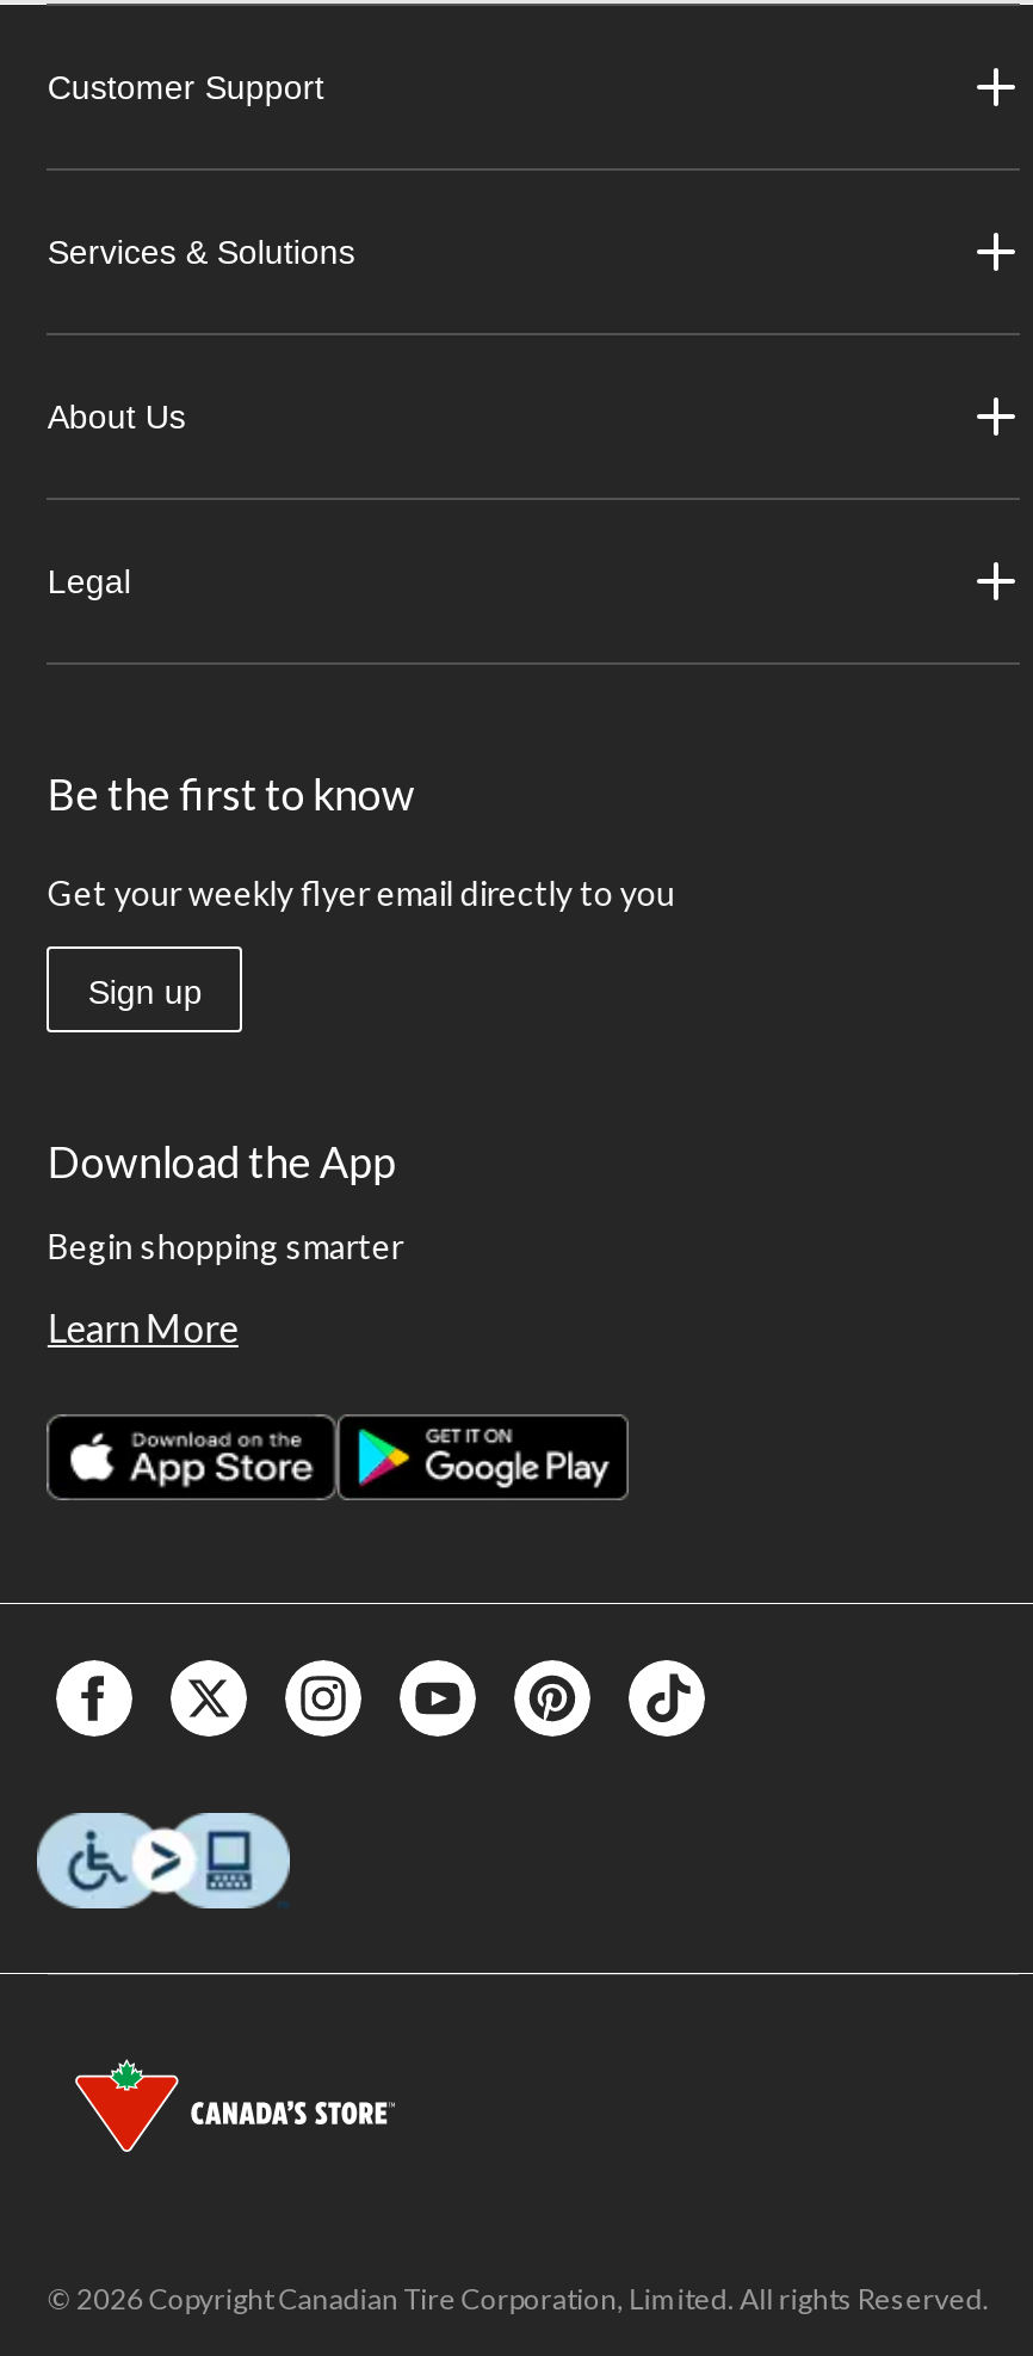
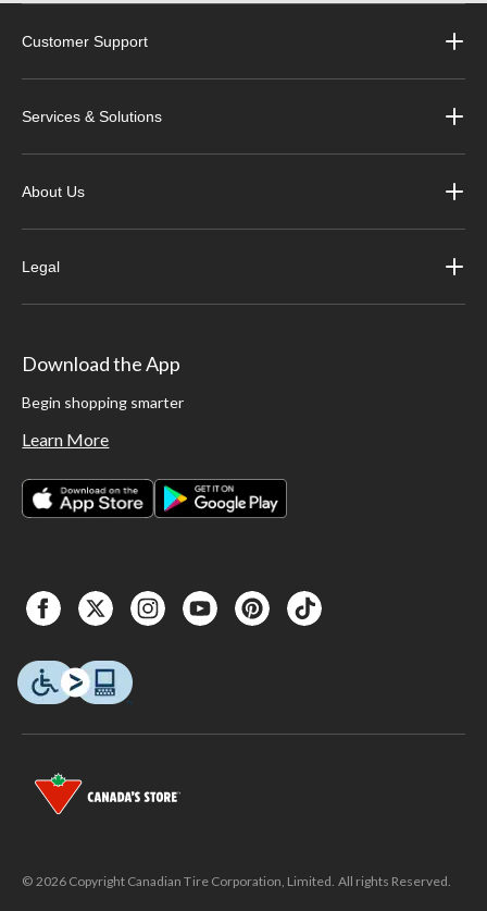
- Be the first to know
- Get your weekly flyer email directly to you
- Sign up
